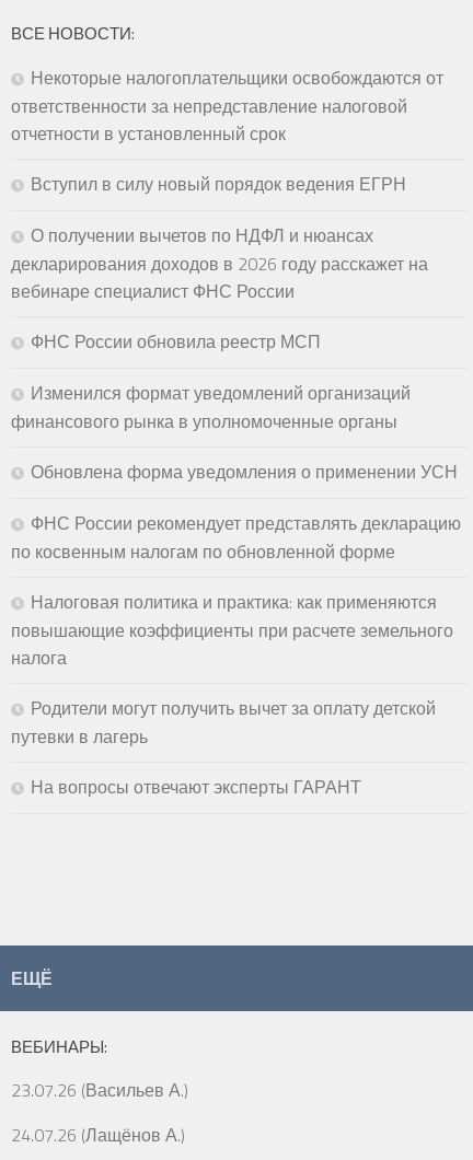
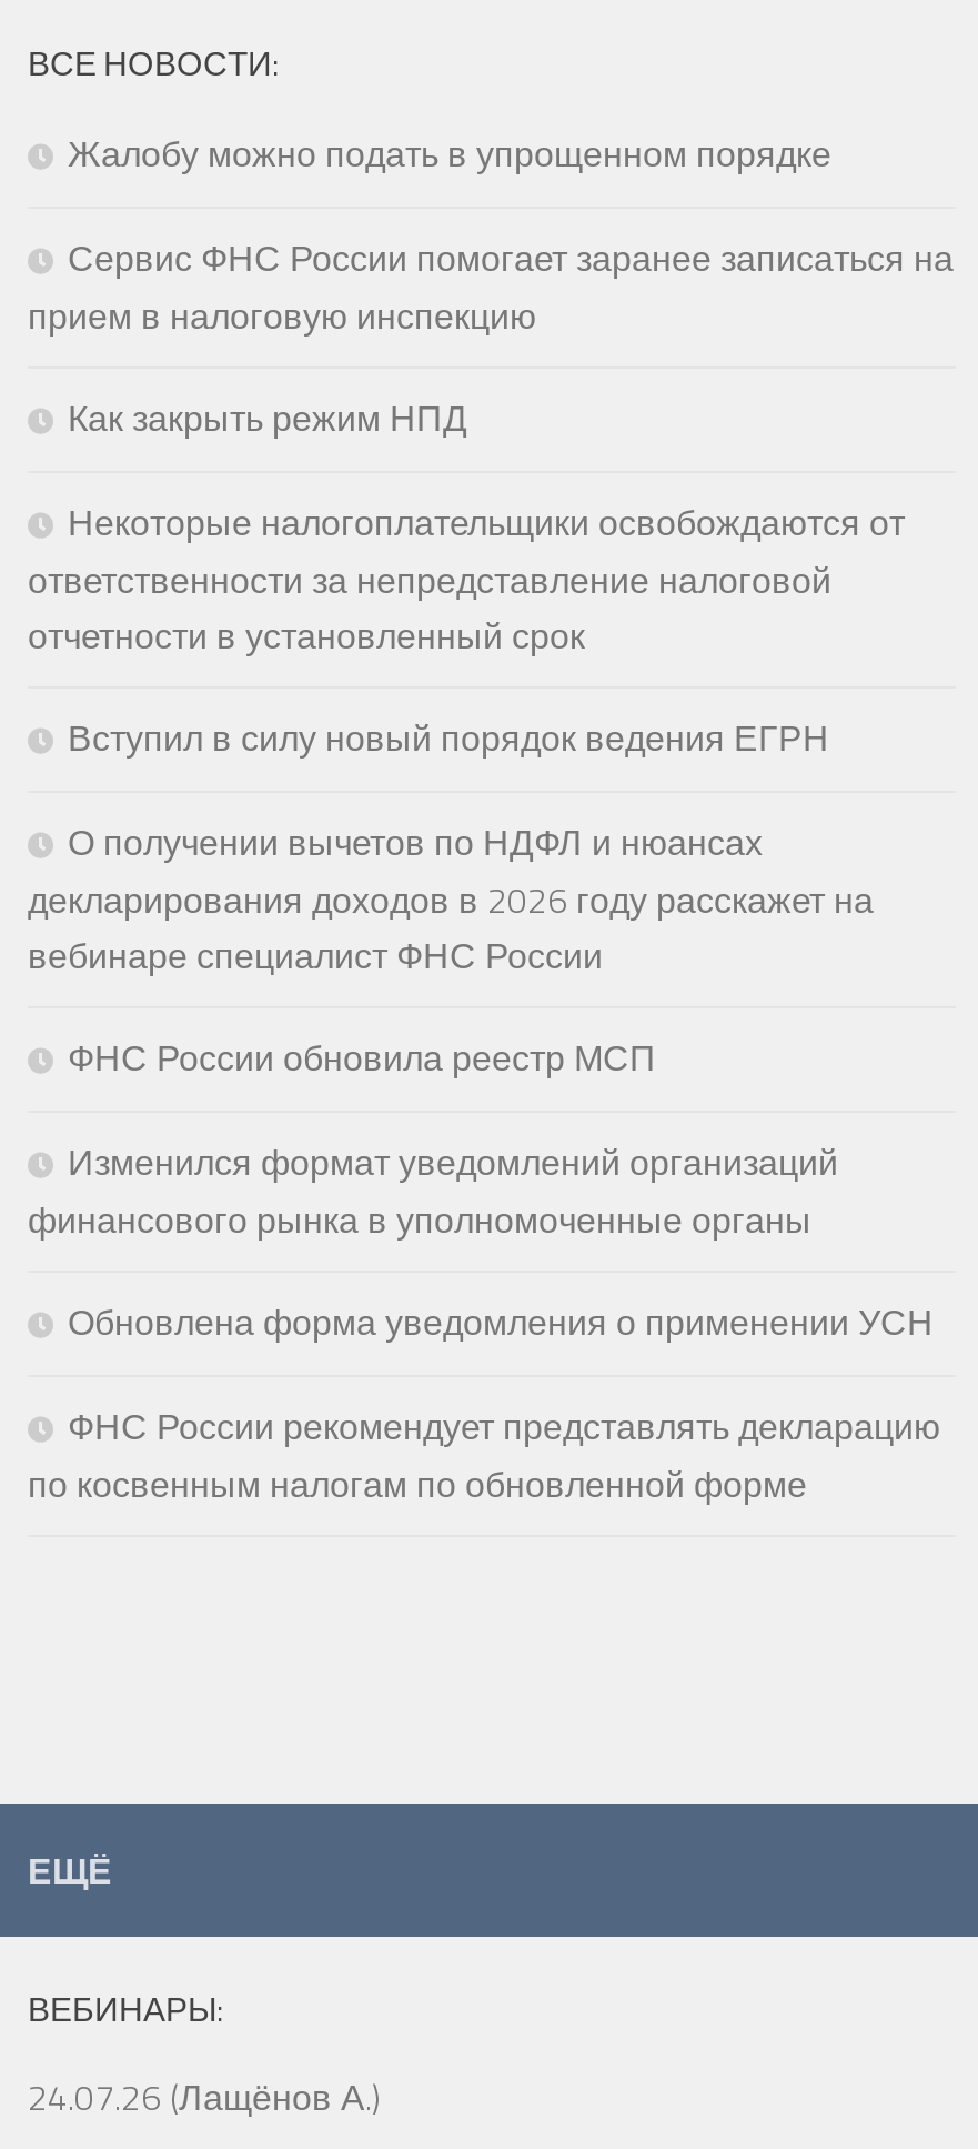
+ Жалобу можно подать в упрощенном порядке
+ Сервис ФНС России помогает заранее записаться на
+ прием в налоговую инспекцию
+ Как закрыть режим НПД

moved down: Некоторые налогоплательщики освобождаются от | ответственности за непредставление налоговой | отчетности в установленный срок | ... | ФНС России рекомендует представлять декларацию | по косвенным налогам по обновленной форме

- Налоговая политика и практика: как применяются
- повышающие коэффициенты при расчете земельного
- налога
- Родители могут получить вычет за оплату детской
- путевки в лагерь
- На вопросы отвечают эксперты ГАРАНТ

- 23.07.26 (Васильев А.)
